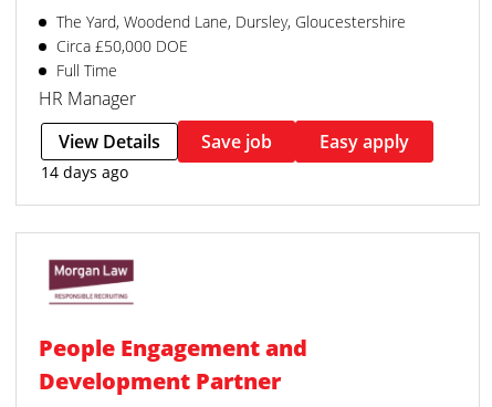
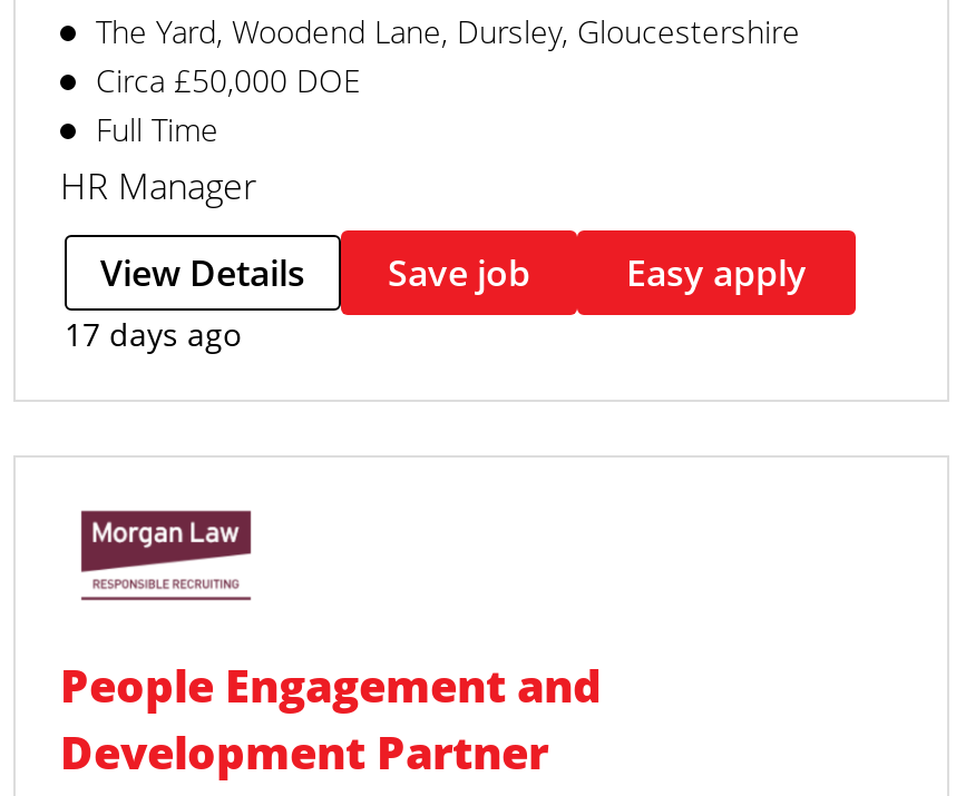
- 14 days ago
+ 17 days ago
